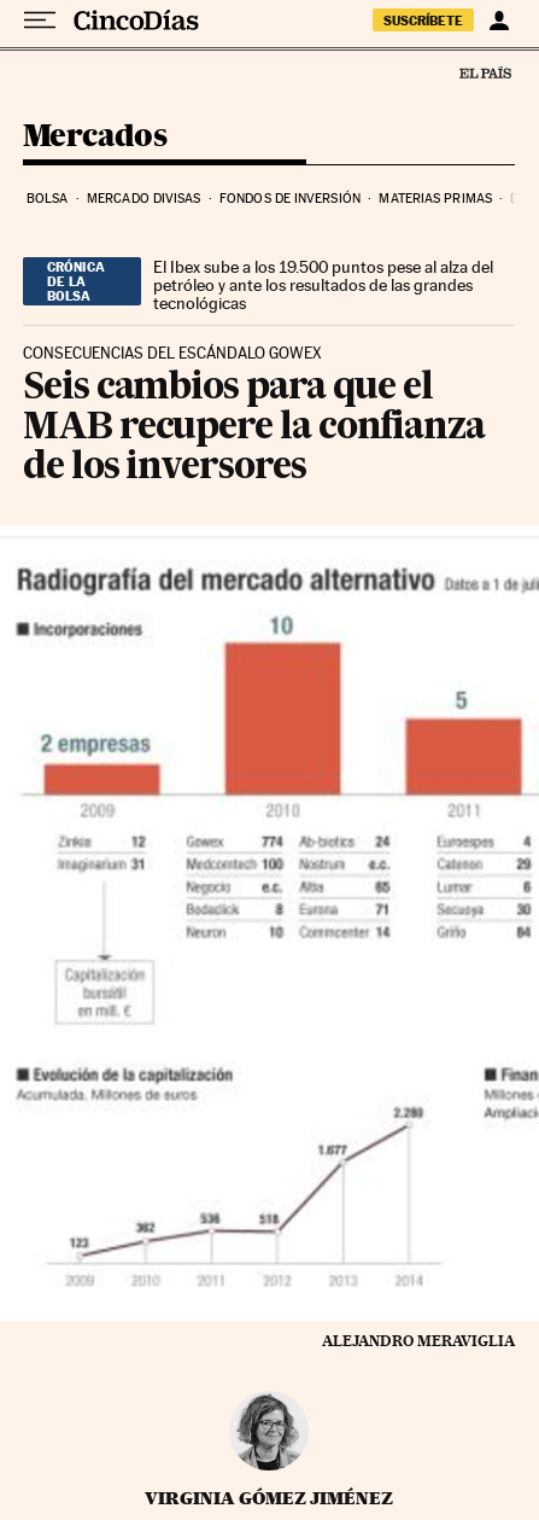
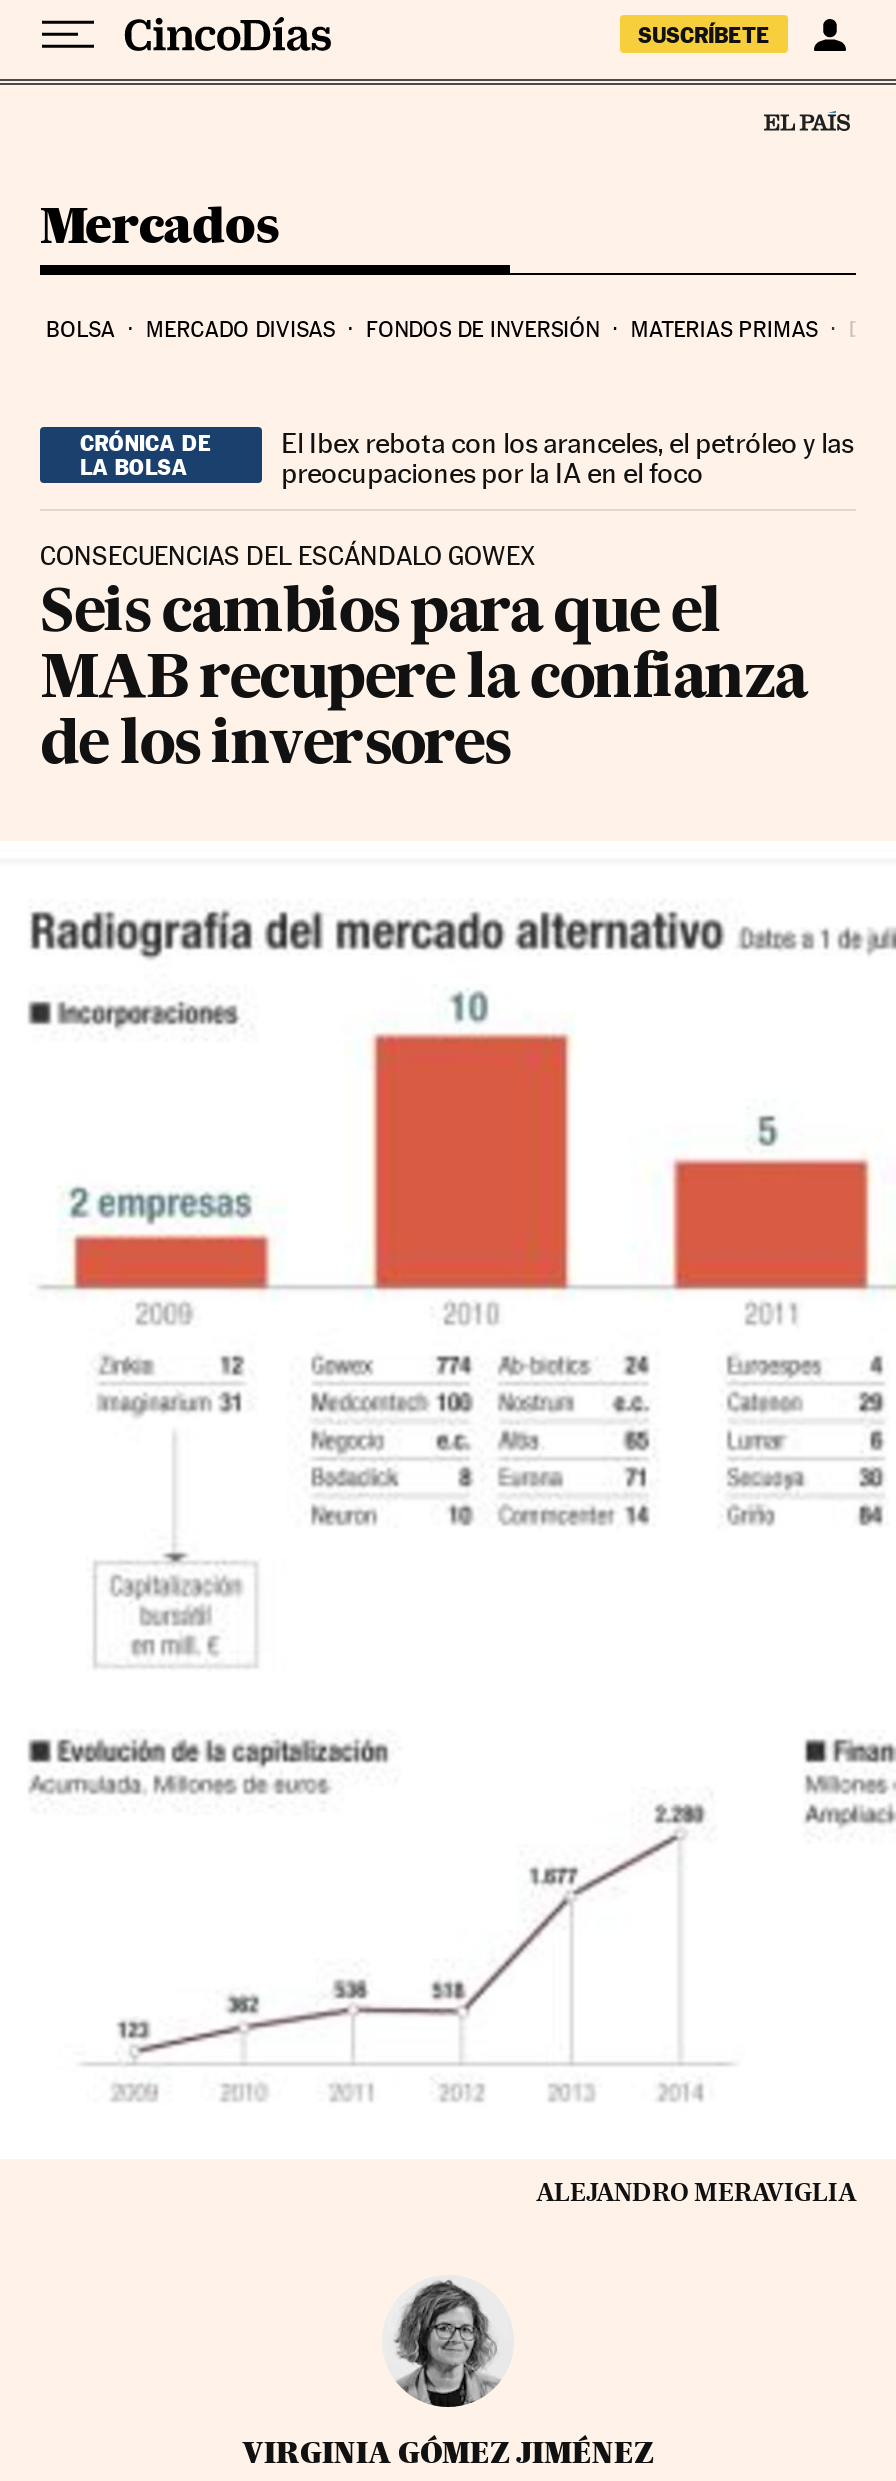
- El Ibex sube a los 19.500 puntos pese al alza del
- petróleo y ante los resultados de las grandes
- tecnológicas
+ El Ibex rebota con los aranceles, el petróleo y las
+ preocupaciones por la IA en el foco
